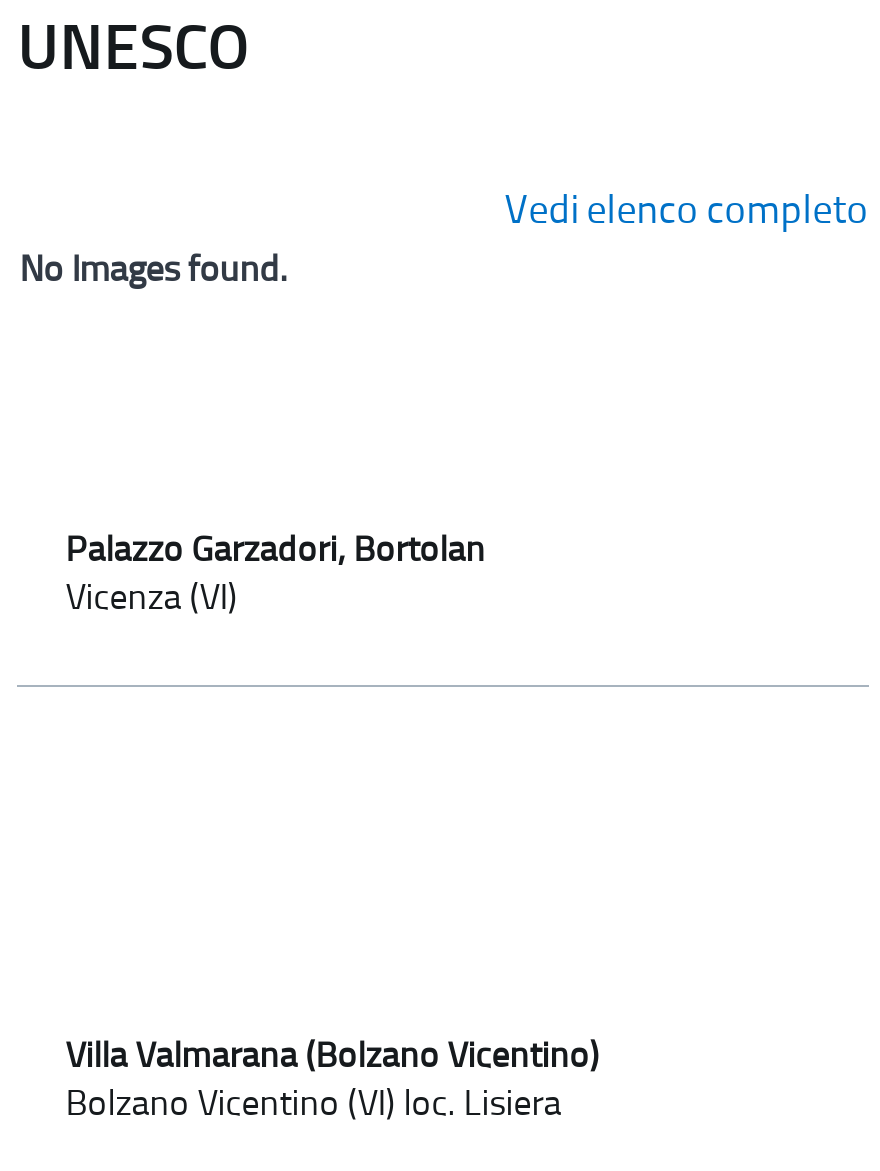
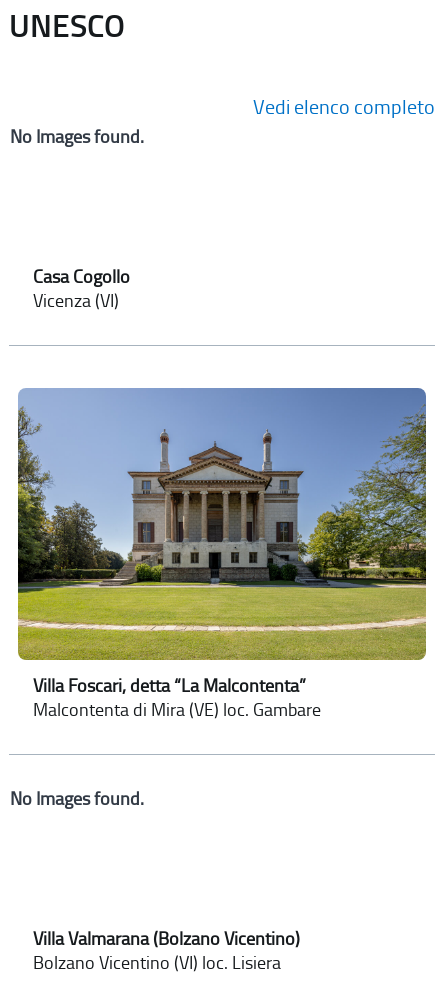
- Palazzo Garzadori, Bortolan
+ Casa Cogollo

+ No Images found.

+ [image]
+ Villa Foscari, detta “La Malcontenta”
+ Malcontenta di Mira (VE) loc. Gambare
